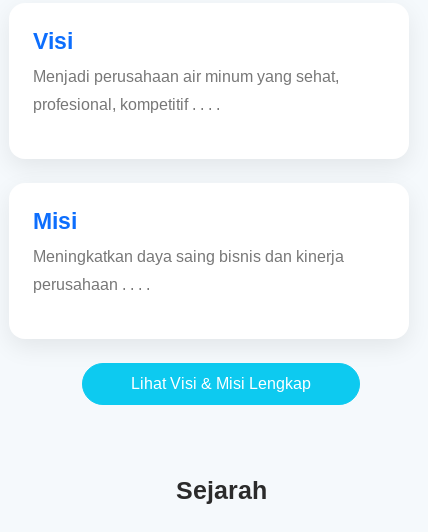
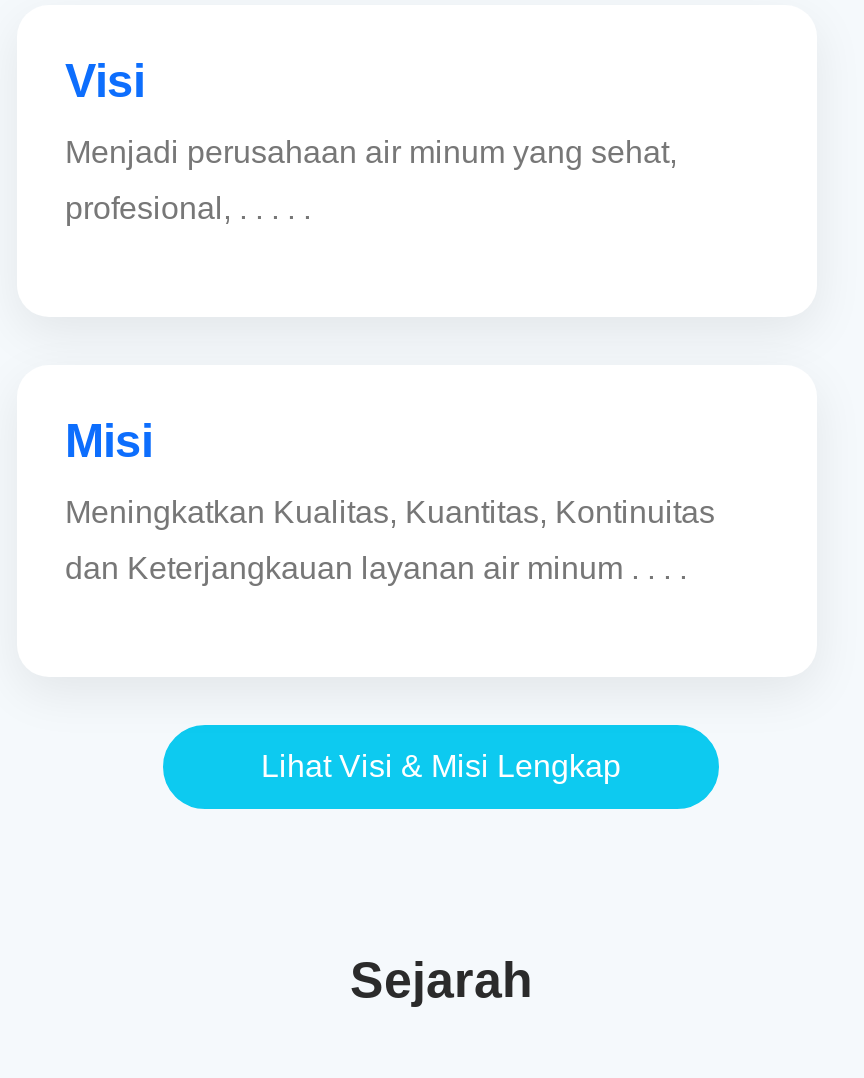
- profesional, kompetitif . . . .
+ profesional, . . . . .

- Meningkatkan daya saing bisnis dan kinerja
+ Meningkatkan Kualitas, Kuantitas, Kontinuitas

- perusahaan . . . .
+ dan Keterjangkauan layanan air minum . . . .
